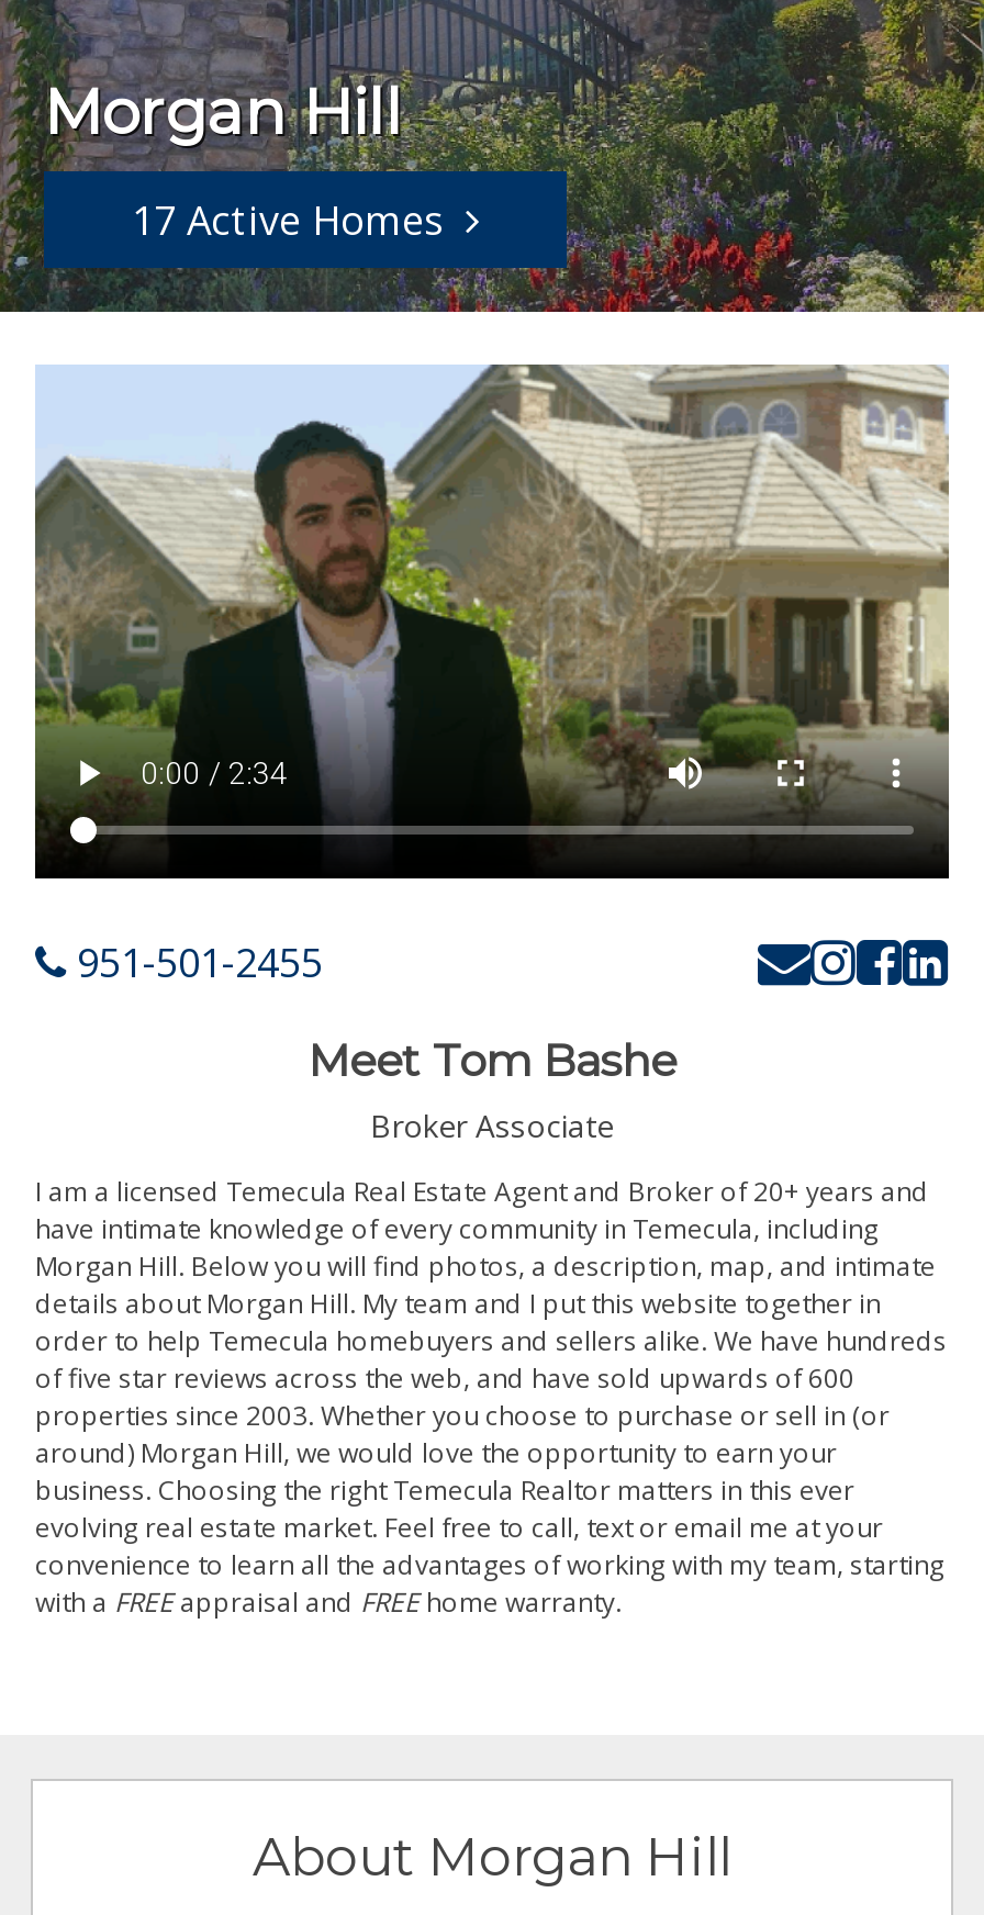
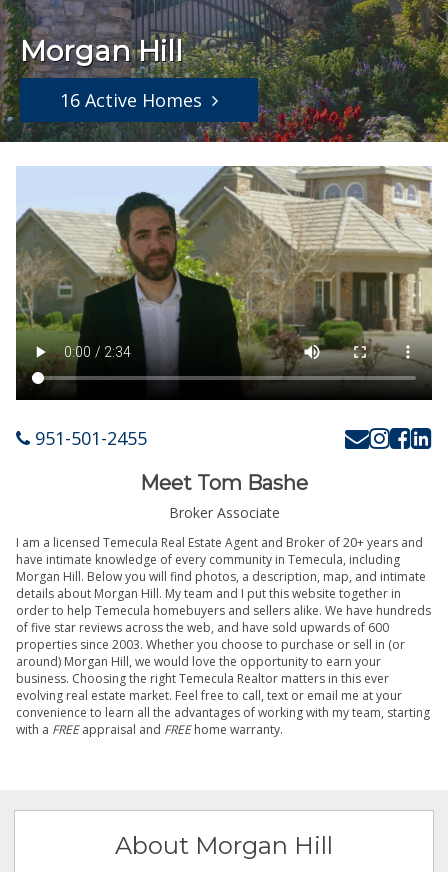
- 17 Active Homes
+ 16 Active Homes
